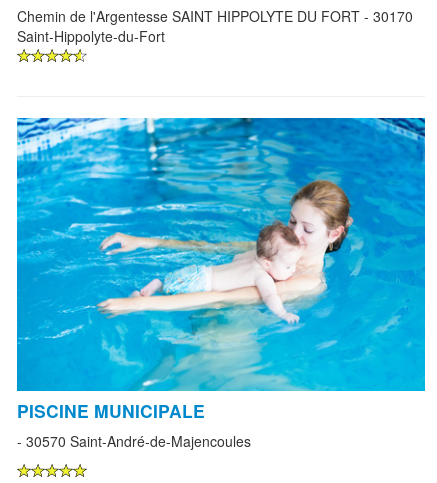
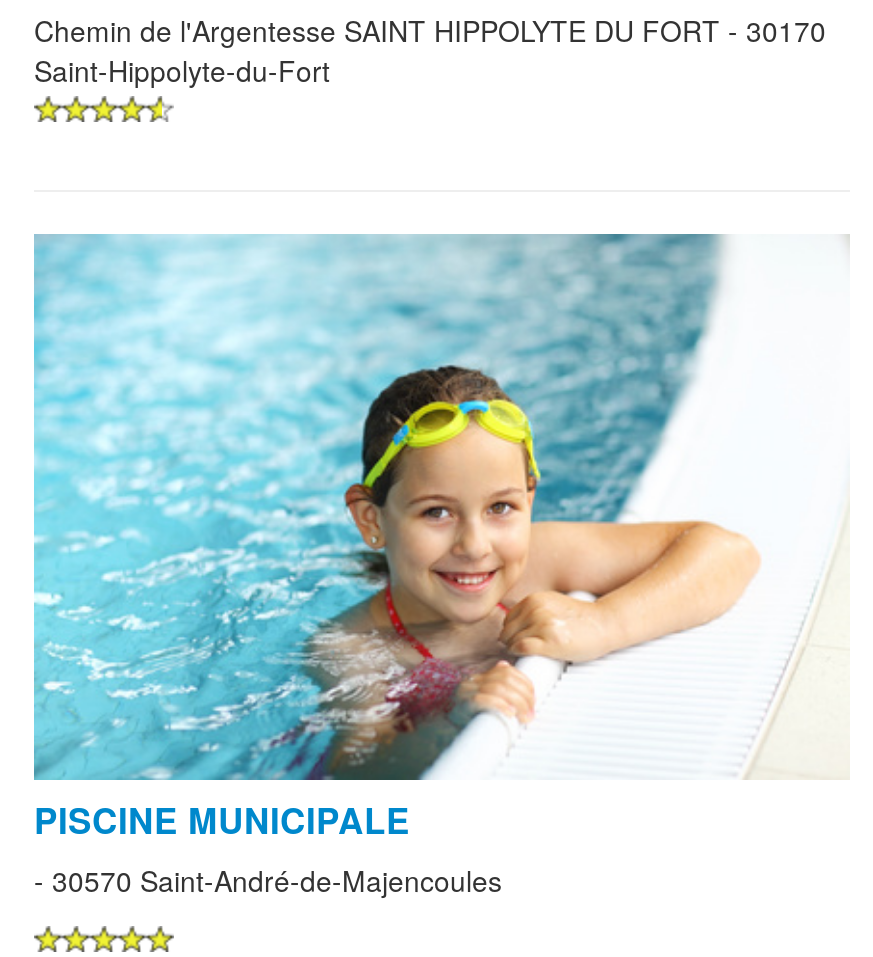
- [image]
+ [image]
